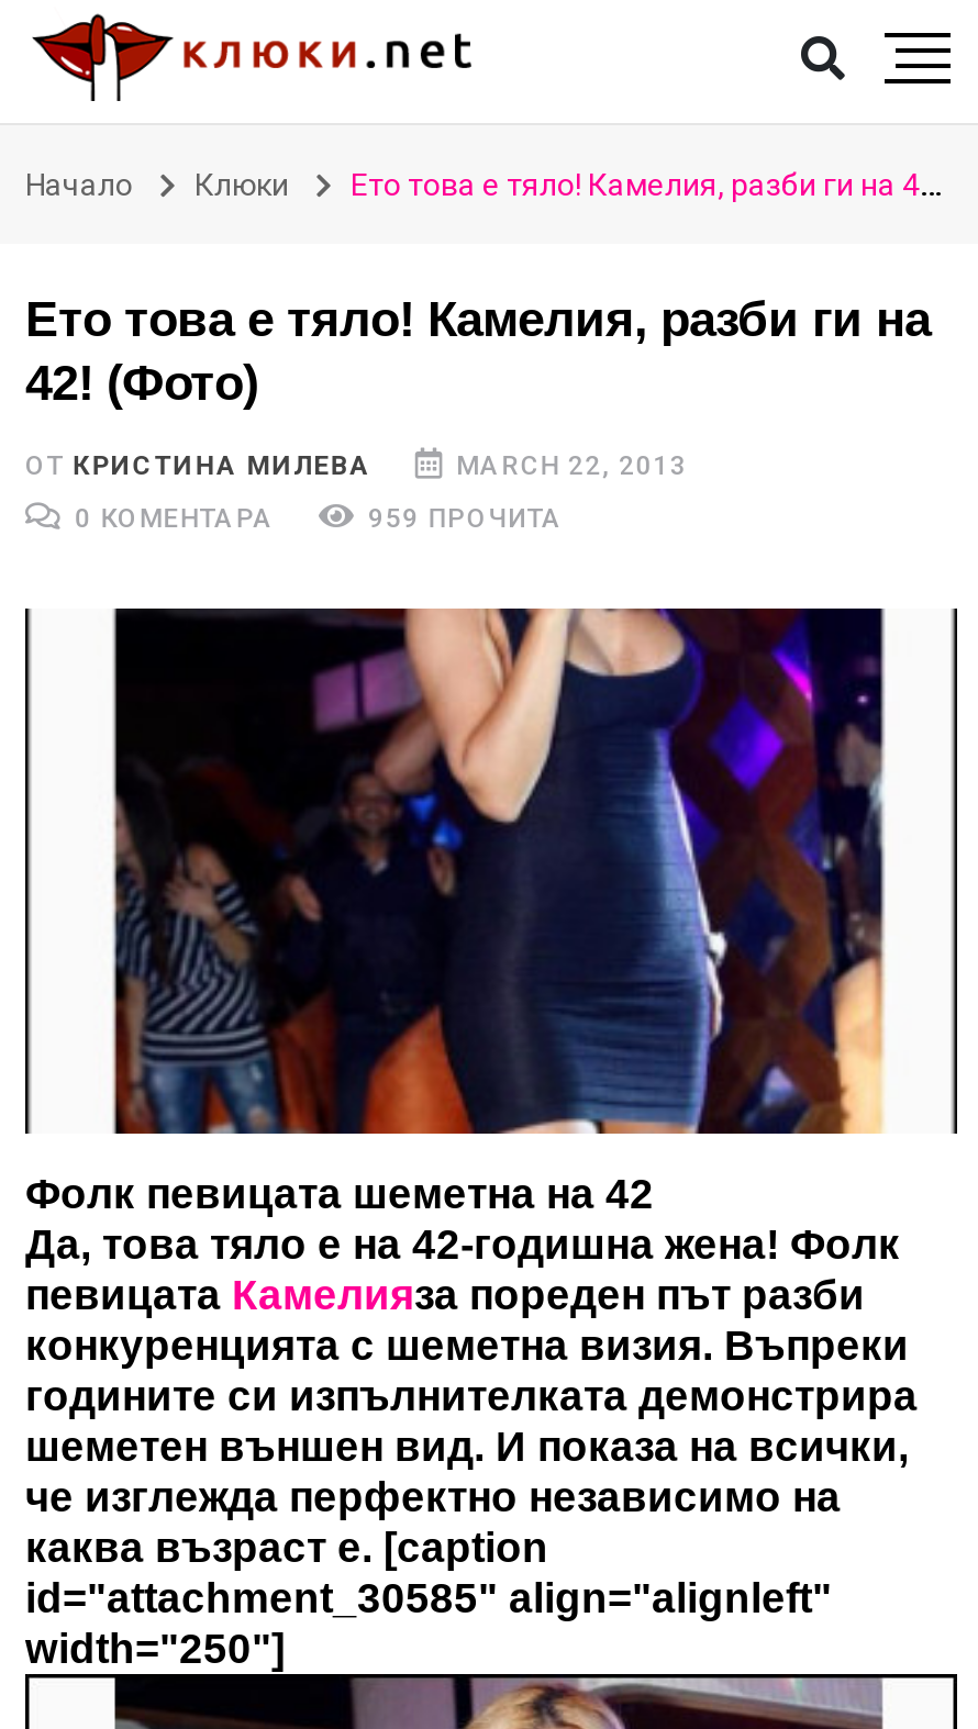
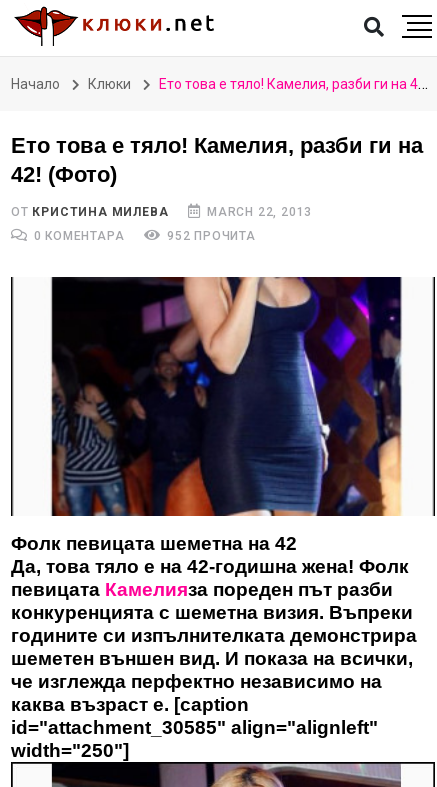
- 959 ПРОЧИТА
+ 952 ПРОЧИТА
